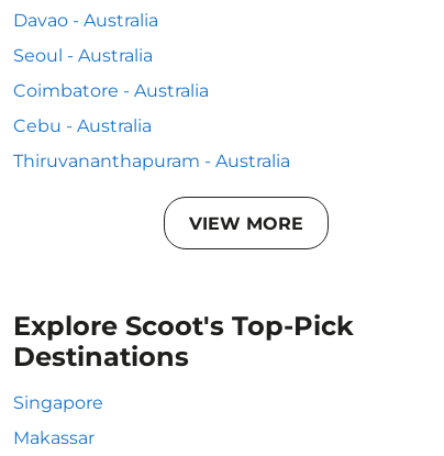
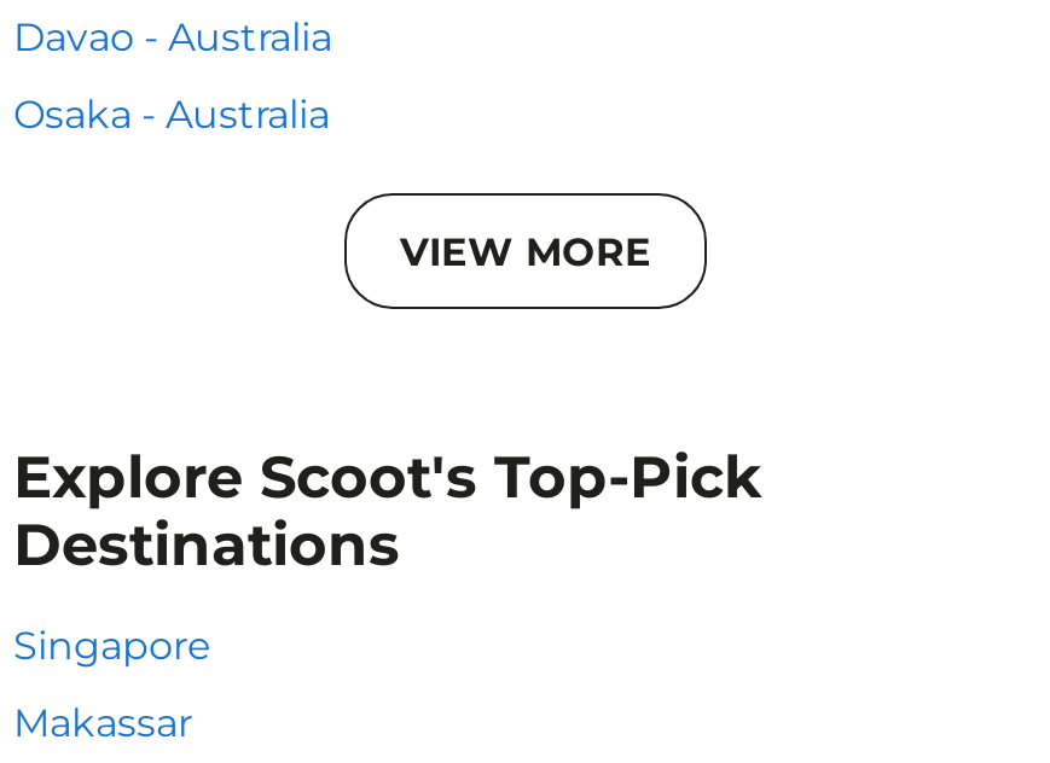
- Seoul - Australia
- Coimbatore - Australia
- Cebu - Australia
- Thiruvananthapuram - Australia
+ Osaka - Australia
